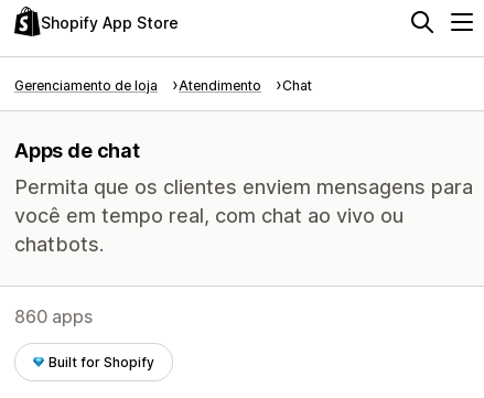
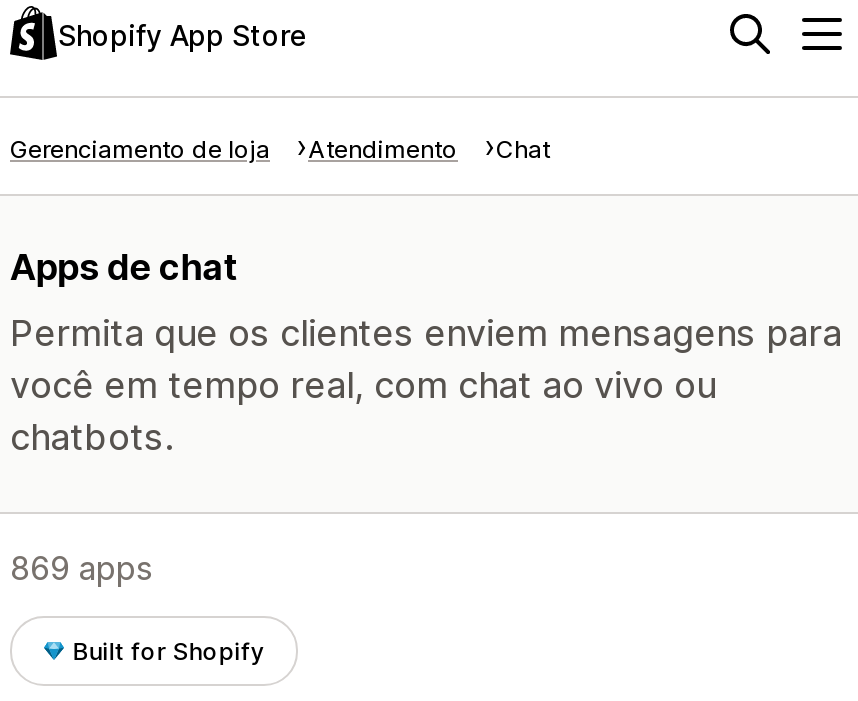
- 860 apps
+ 869 apps
